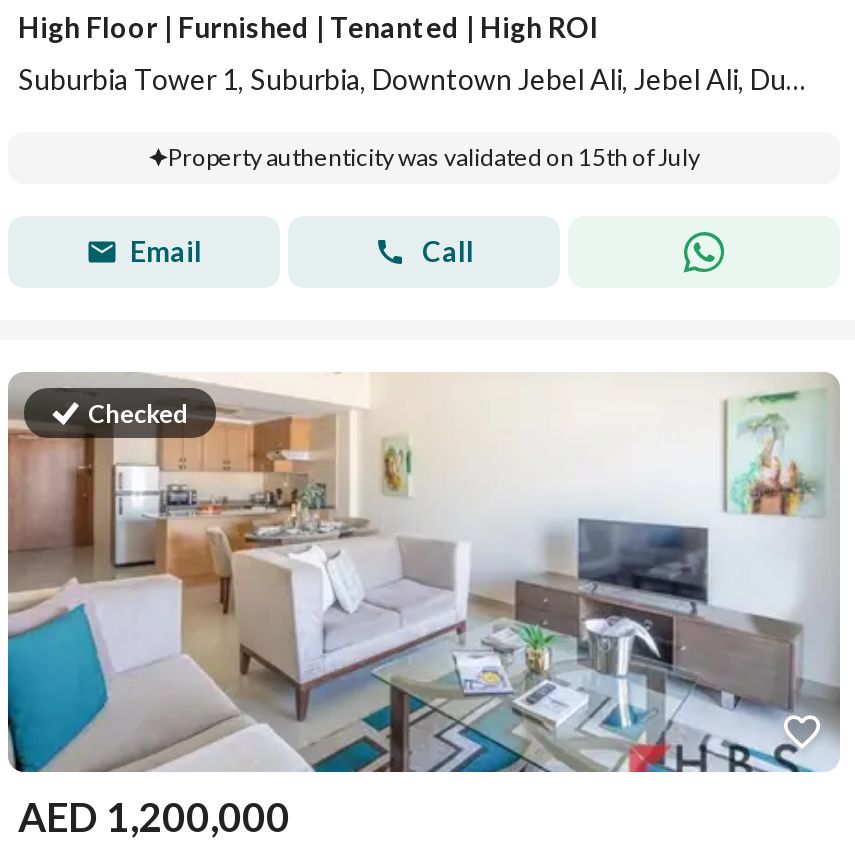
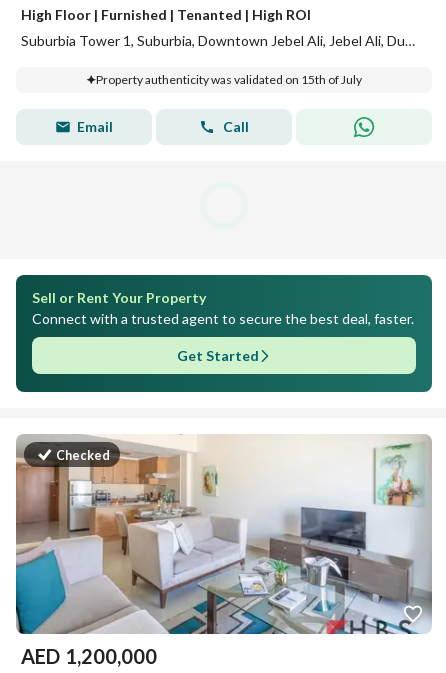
+ [image]
+ Sell or Rent Your Property
+ Connect with a trusted agent to secure the best deal, faster.
+ Get Started
